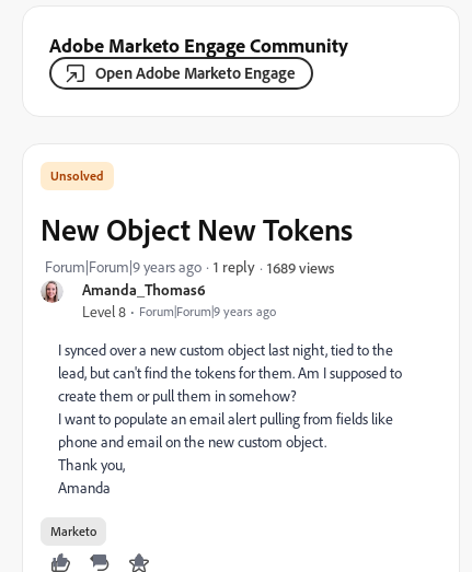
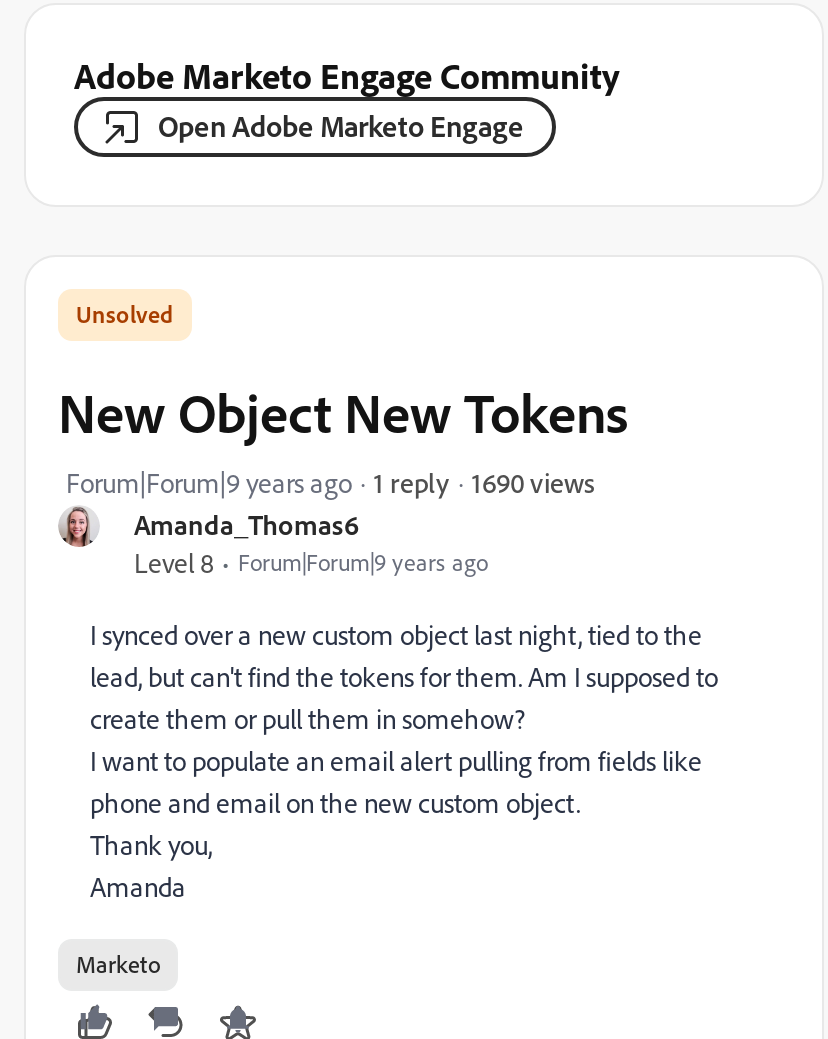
- 1689 views
+ 1690 views
